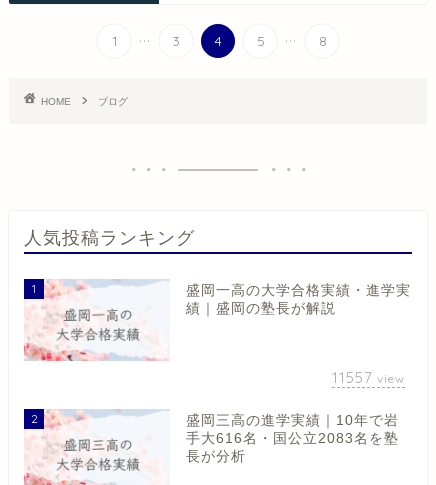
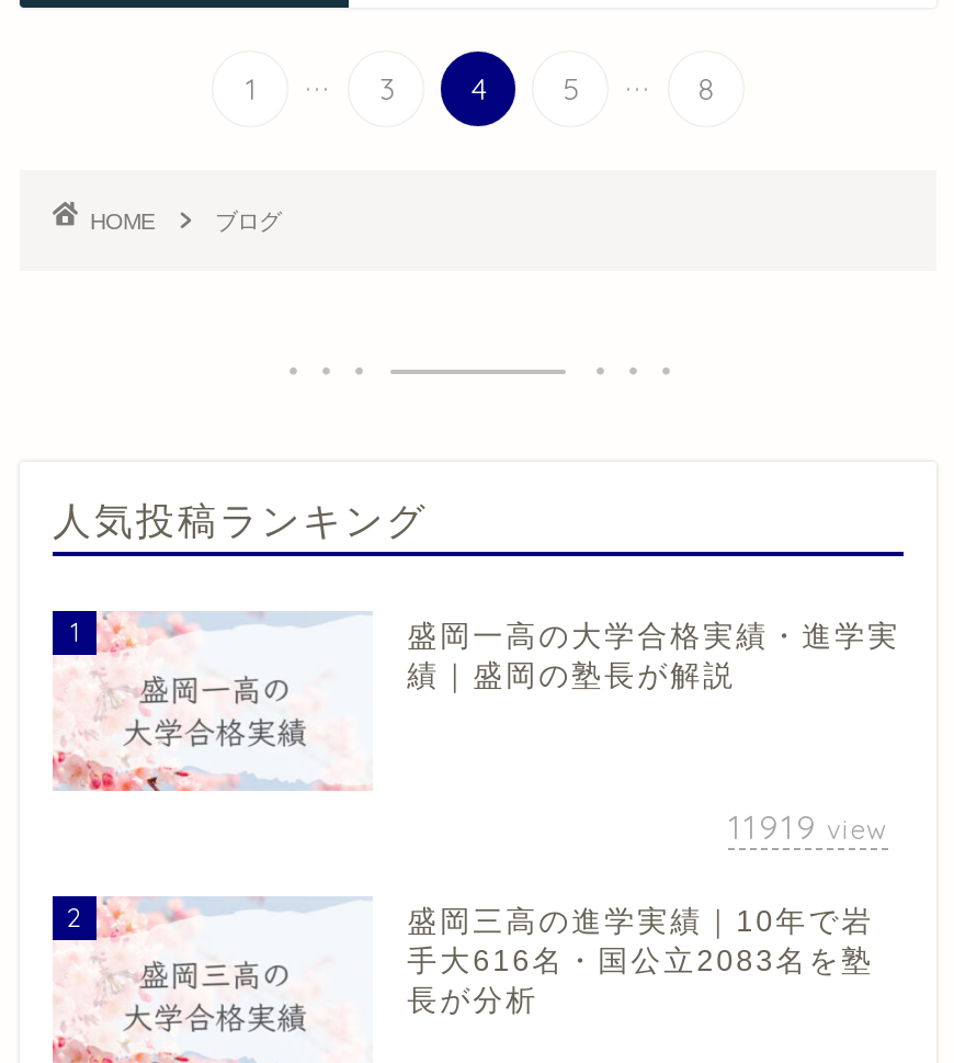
- 11557 view
+ 11919 view
